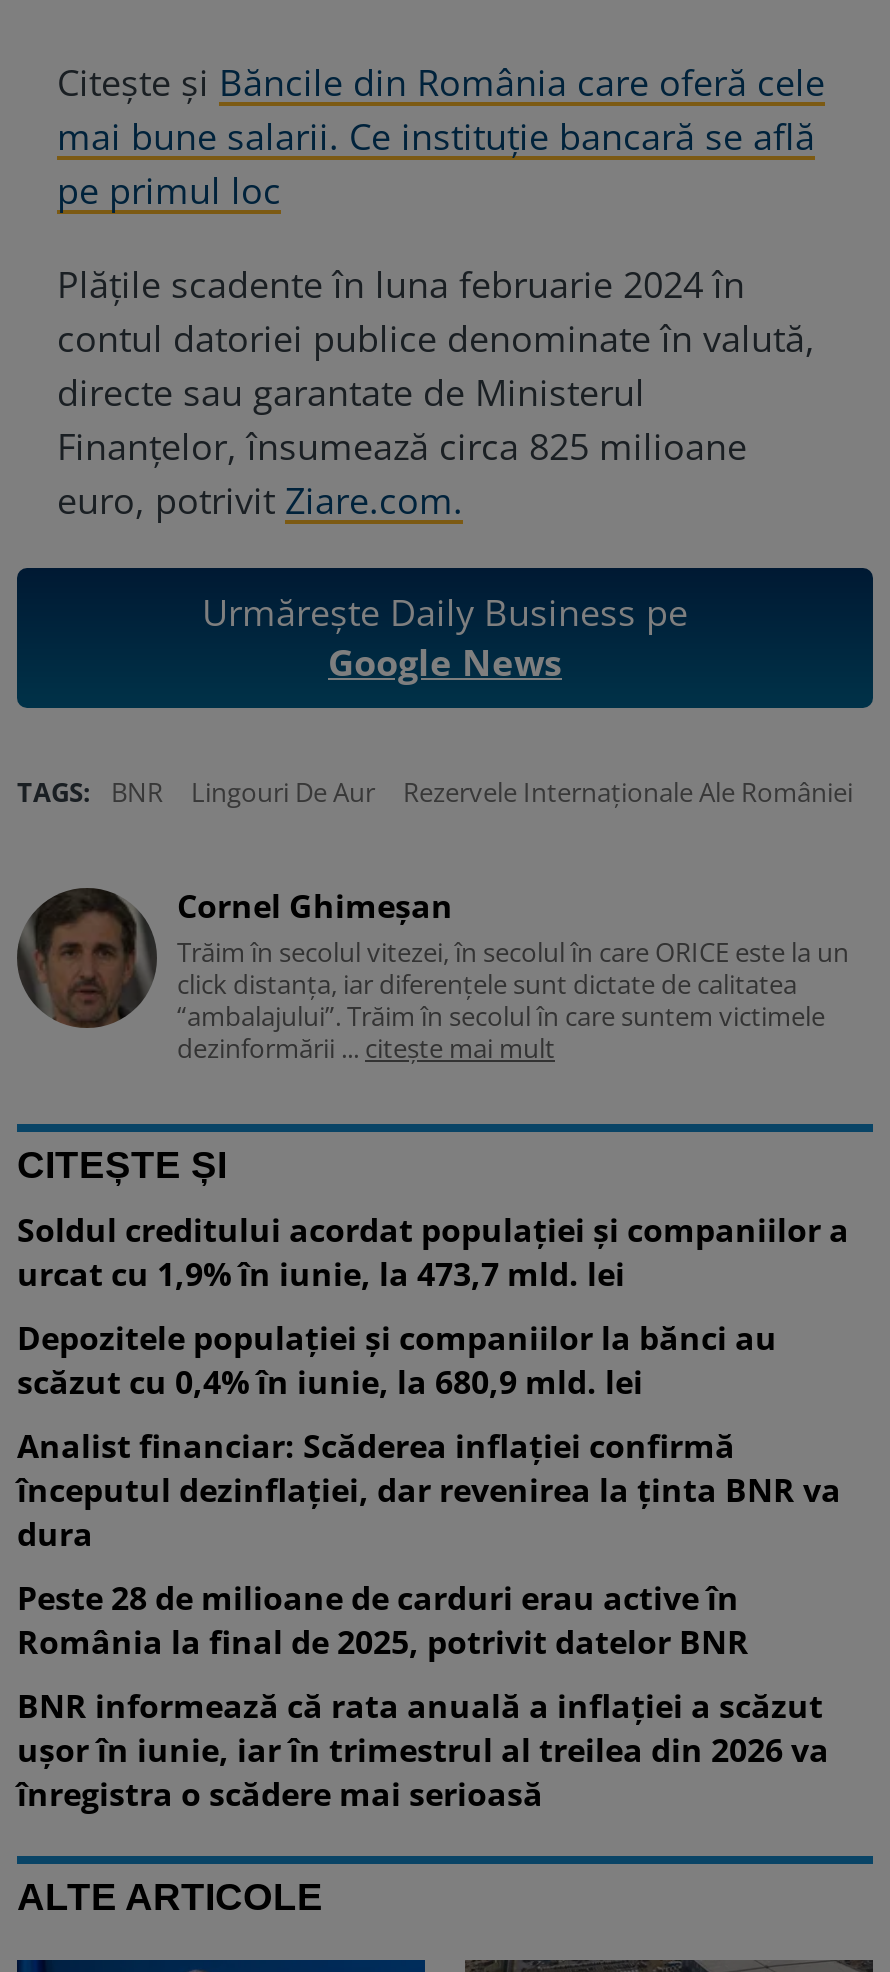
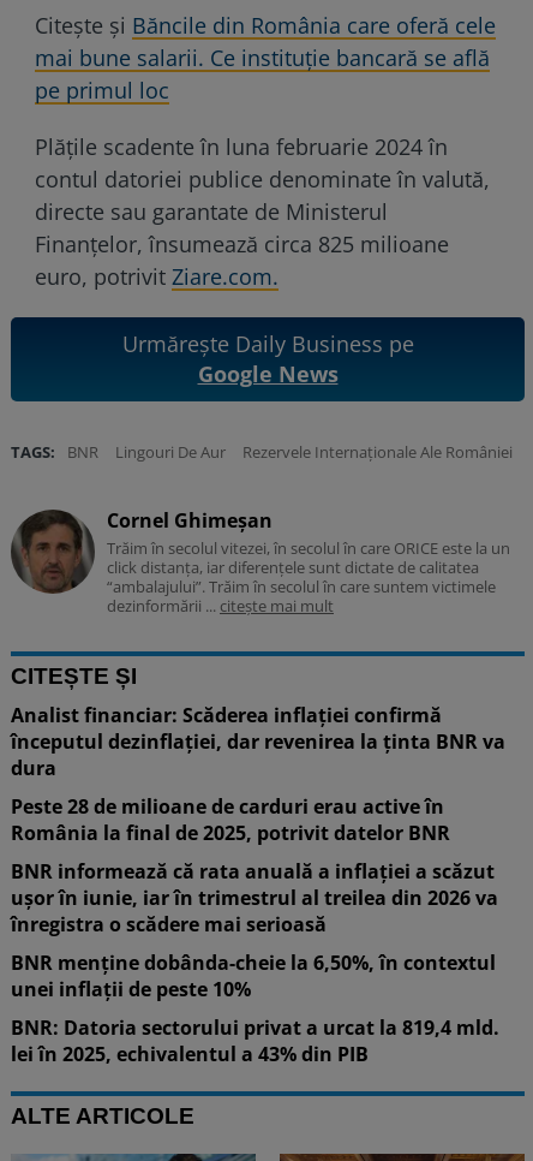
- Soldul creditului acordat populației și companiilor a
- urcat cu 1,9% în iunie, la 473,7 mld. lei
- Depozitele populației și companiilor la bănci au
- scăzut cu 0,4% în iunie, la 680,9 mld. lei

moved up: Analist financiar: Scăderea inflației confirmă | începutul dezinflației, dar revenirea la ținta BNR va | dura | Peste 28 de milioane de carduri erau active în | România la final de 2025, potrivit datelor BNR | BNR informează că rata anuală a inflației a scăzut | ușor în iunie, iar în trimestrul al treilea din 2026 va | înregistra o scădere mai serioasă

+ BNR menține dobânda-cheie la 6,50%, în contextul
+ unei inflații de peste 10%
+ BNR: Datoria sectorului privat a urcat la 819,4 mld.
+ lei în 2025, echivalentul a 43% din PIB
